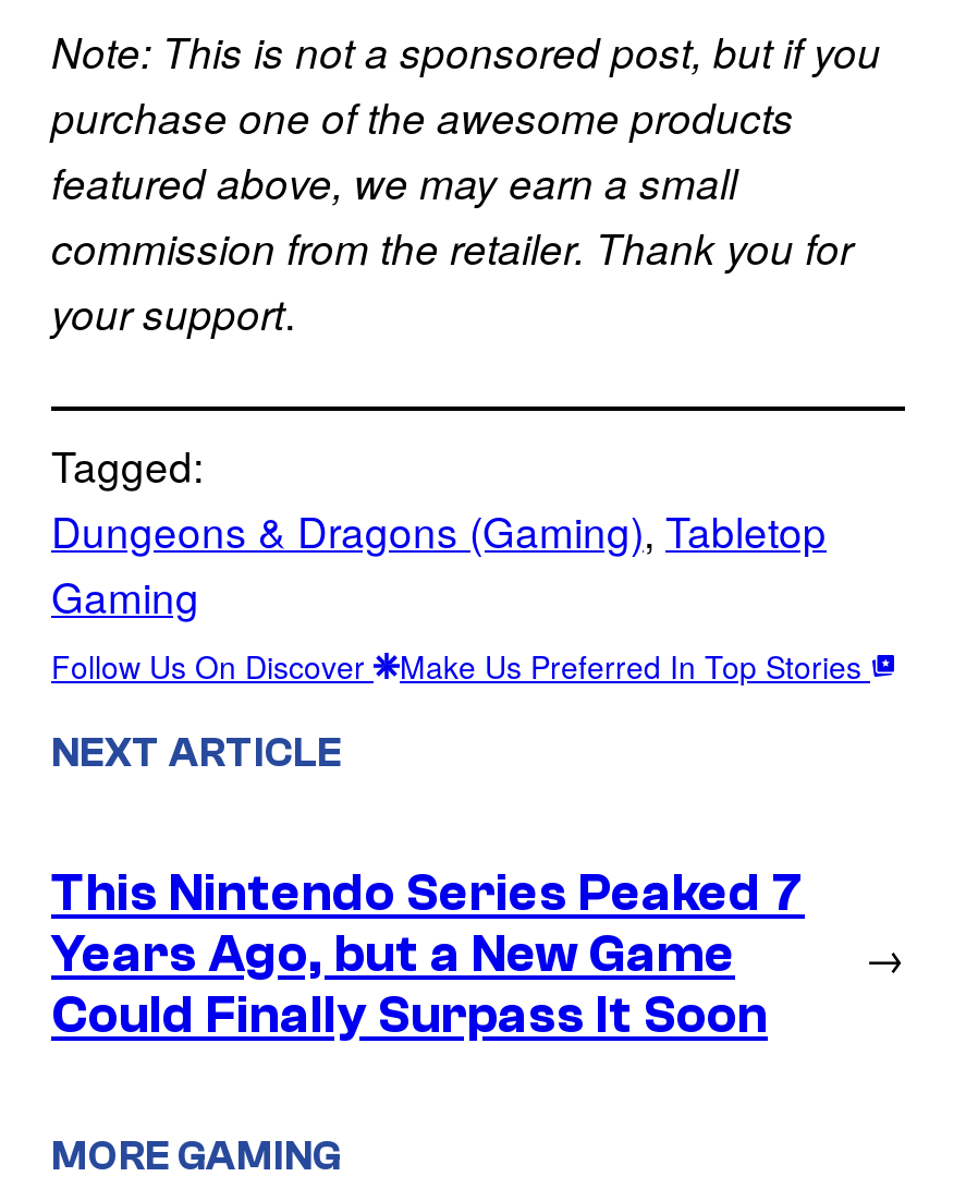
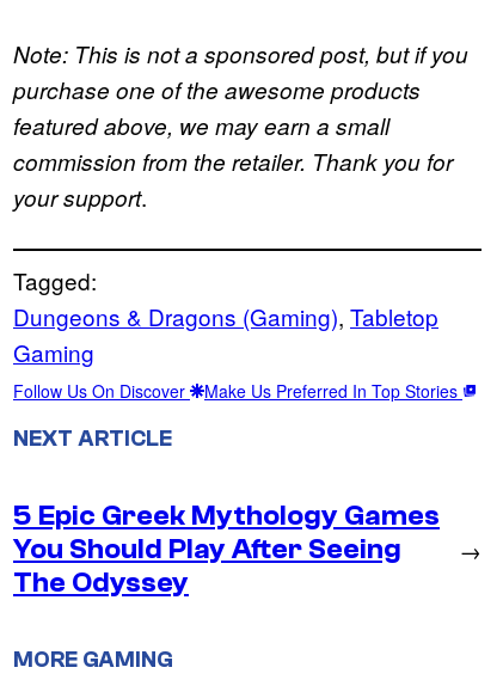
- This Nintendo Series Peaked 7
- Years Ago, but a New Game
- Could Finally Surpass It Soon
+ 5 Epic Greek Mythology Games
+ You Should Play After Seeing
+ The Odyssey
